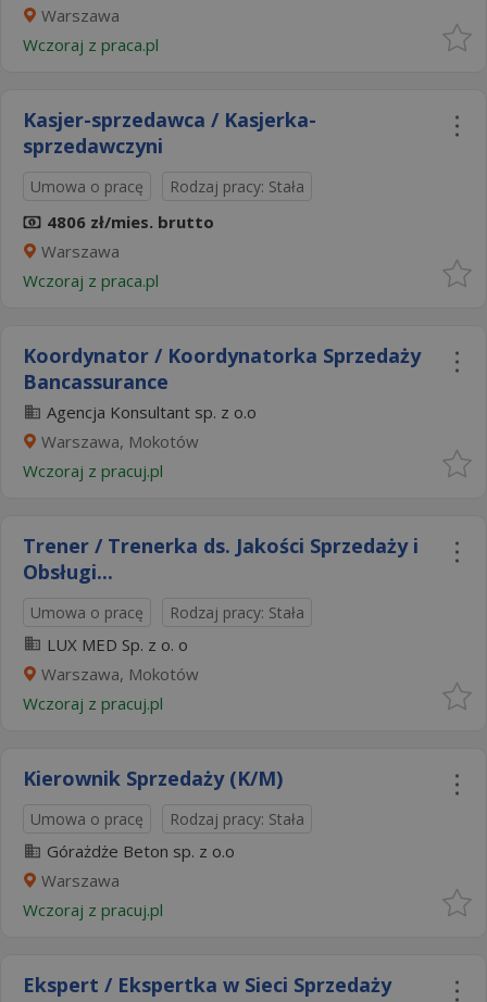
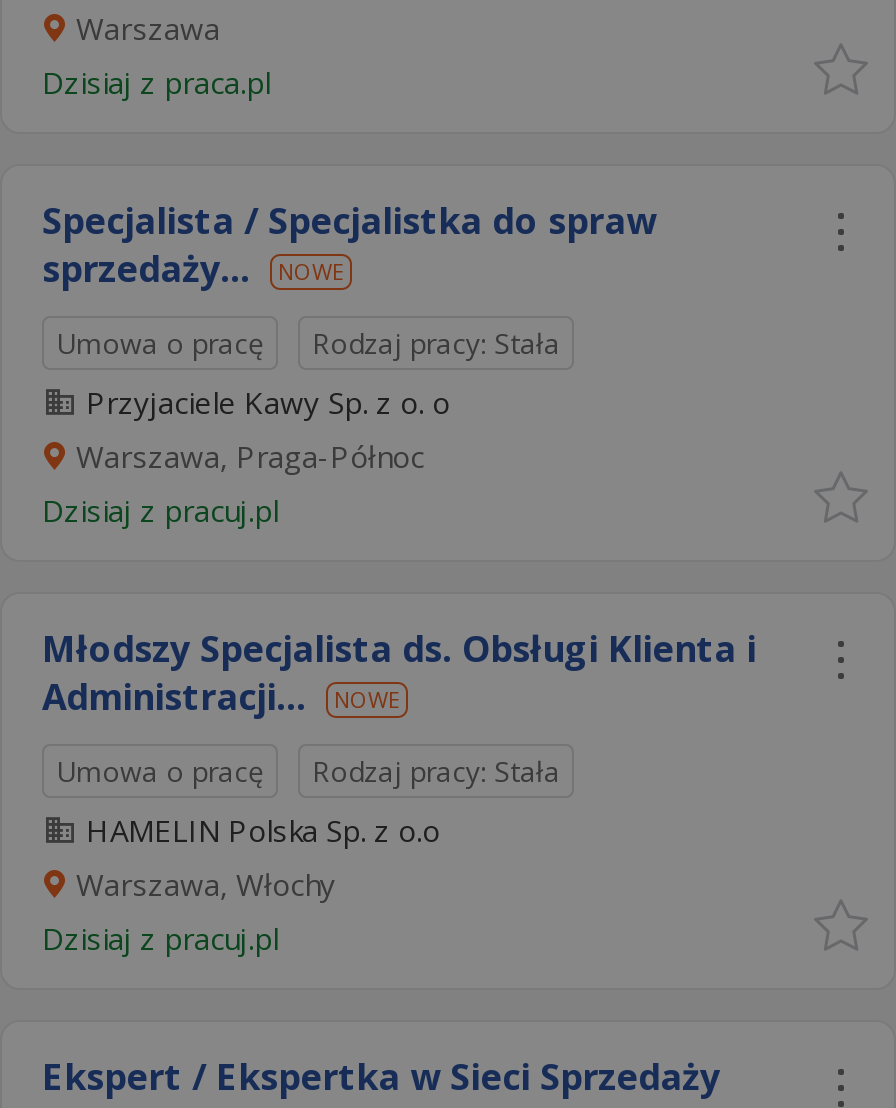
- Wczoraj z praca.pl
+ Dzisiaj z praca.pl

- Kasjer-sprzedawca / Kasjerka-
- sprzedawczyni
+ Specjalista / Specjalistka do spraw
+ sprzedaży...
+ NOWE

- 4806 zł/mies. brutto
- Warszawa
- Wczoraj z praca.pl
- Koordynator / Koordynatorka Sprzedaży
- Bancassurance
- Agencja Konsultant sp. z o.o
- Warszawa, Mokotów
- Wczoraj z pracuj.pl
- Trener / Trenerka ds. Jakości Sprzedaży i
- Obsługi...
+ Przyjaciele Kawy Sp. z o. o
+ Warszawa, Praga-Północ
+ Dzisiaj z pracuj.pl
+ Młodszy Specjalista ds. Obsługi Klienta i
+ Administracji...
+ NOWE

- LUX MED Sp. z o. o
- Warszawa, Mokotów
- Wczoraj z pracuj.pl
- Kierownik Sprzedaży (K/M)
- Umowa o pracę
- Rodzaj pracy: Stała
- Górażdże Beton sp. z o.o
- Warszawa
- Wczoraj z pracuj.pl
+ HAMELIN Polska Sp. z o.o
+ Warszawa, Włochy
+ Dzisiaj z pracuj.pl
